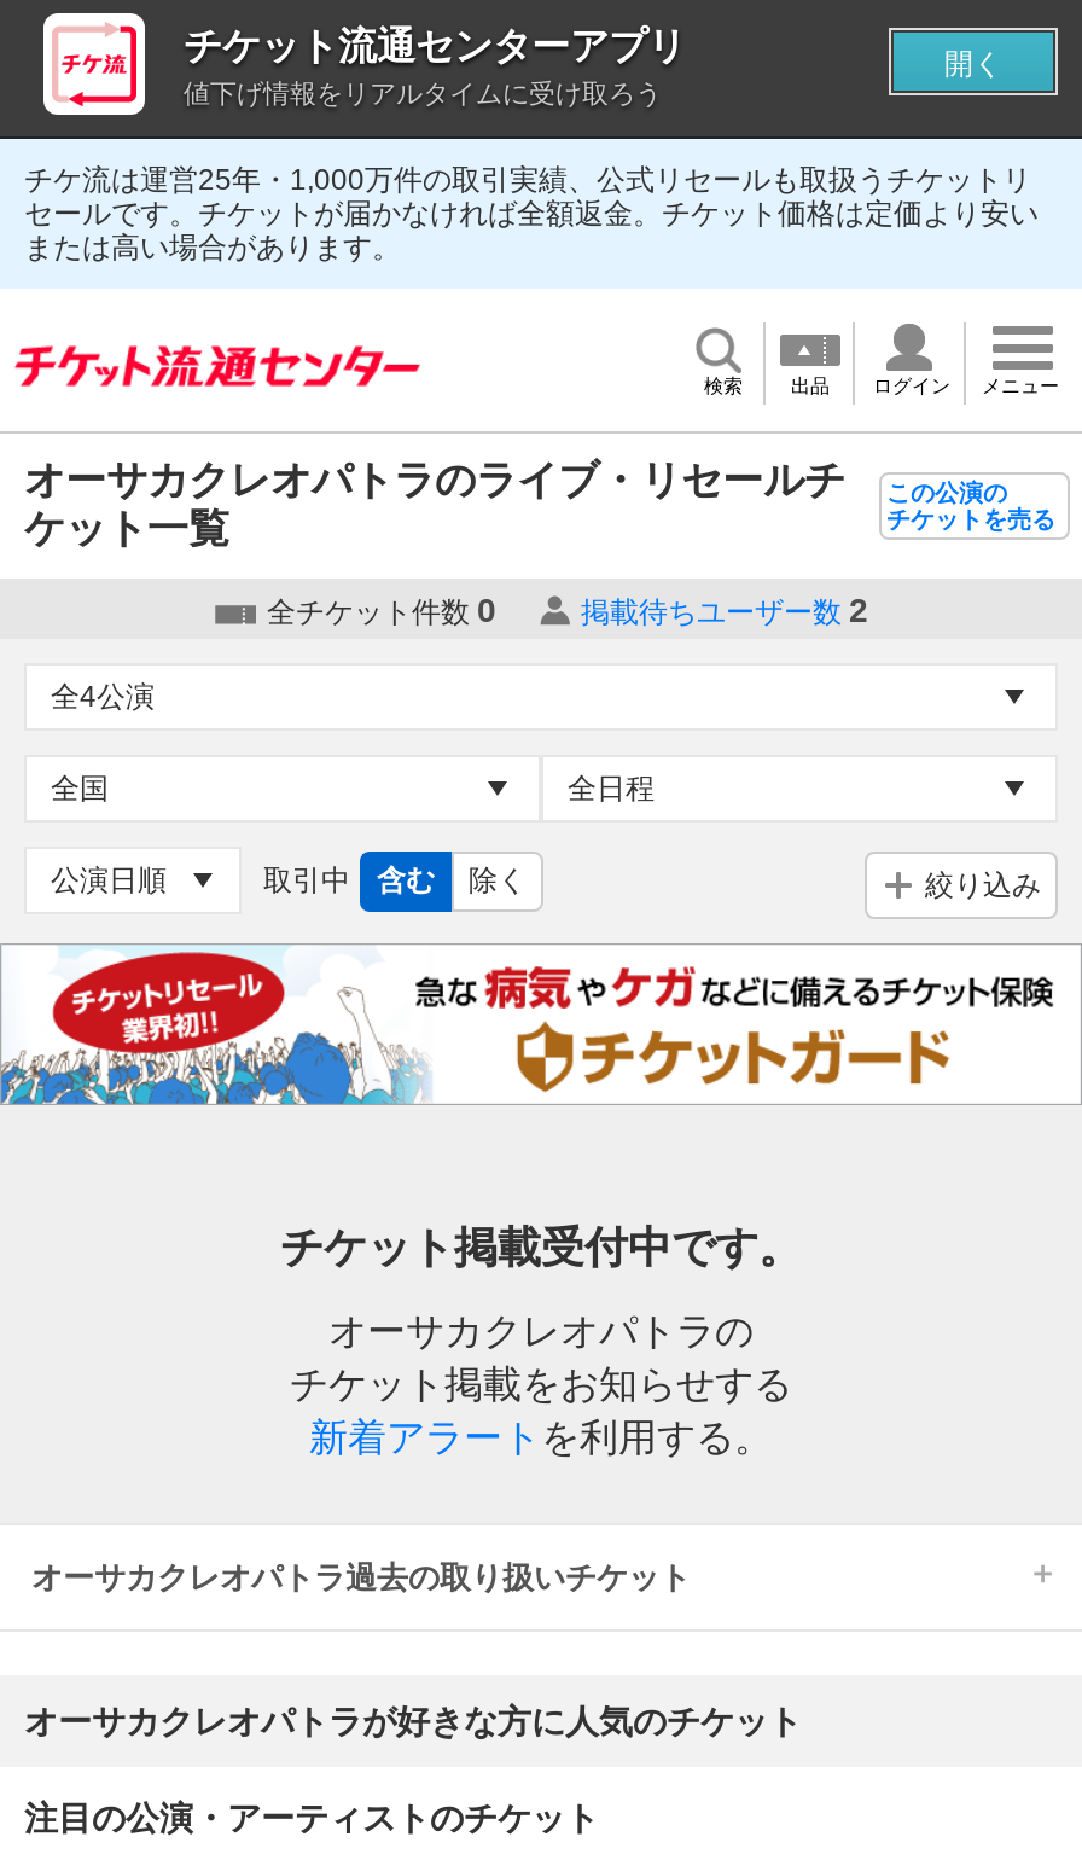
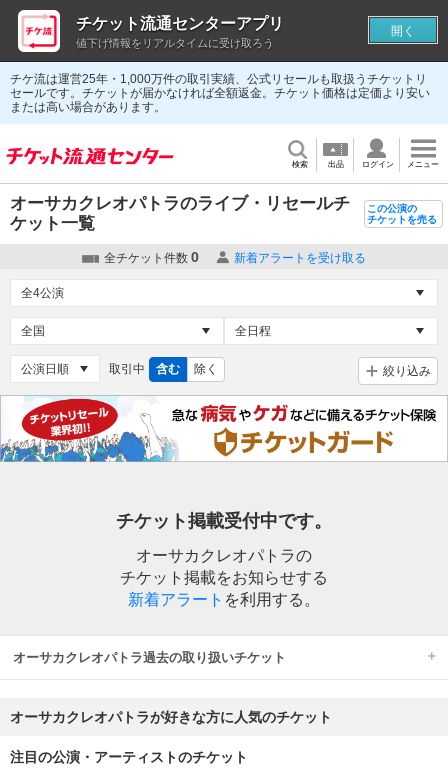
- 掲載待ちユーザー数 2
+ 新着アラートを受け取る
